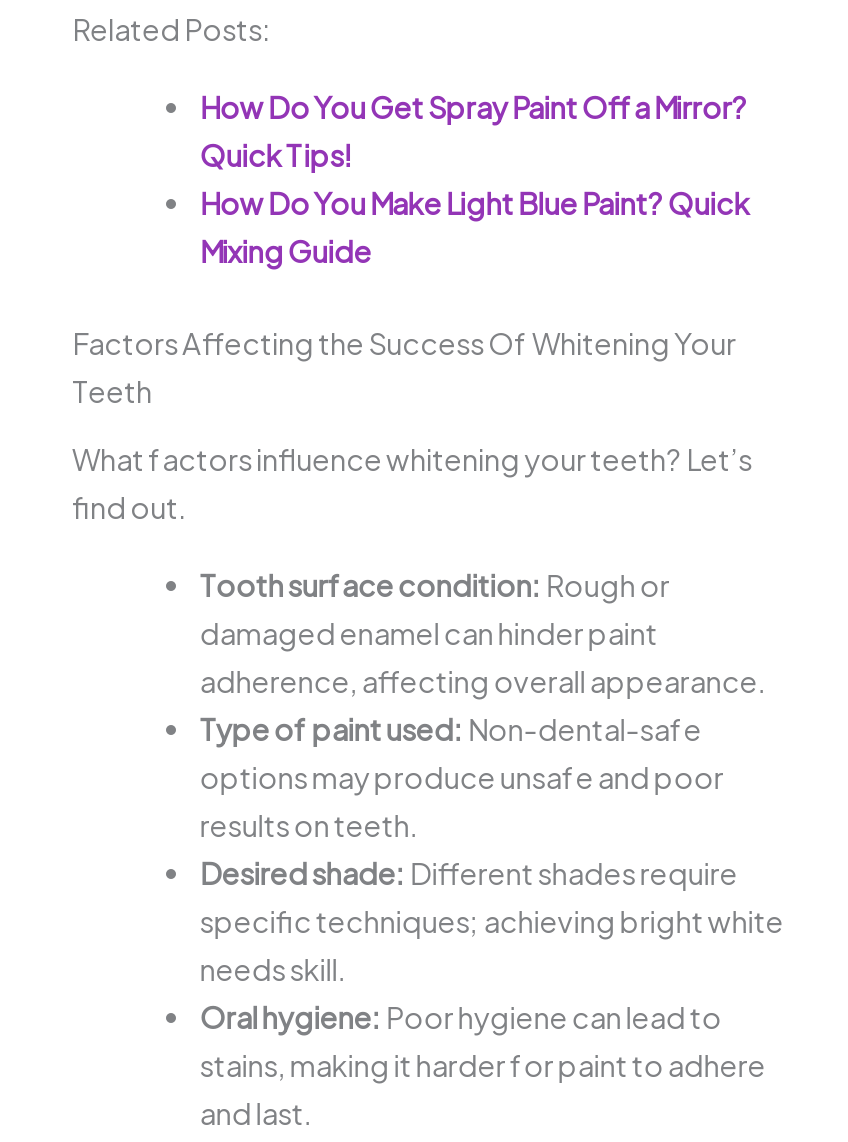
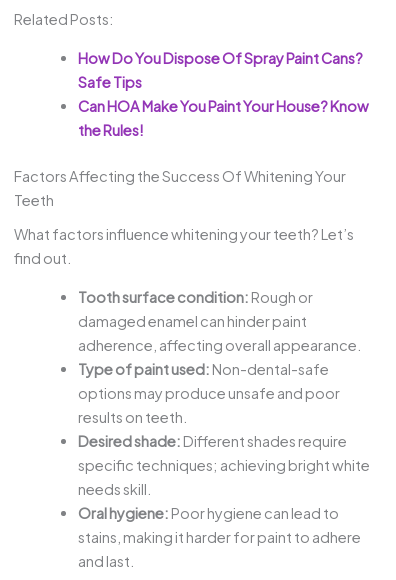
- How Do You Get Spray Paint Off a Mirror?
- Quick Tips!
- How Do You Make Light Blue Paint? Quick
- Mixing Guide
+ How Do You Dispose Of Spray Paint Cans?
+ Safe Tips
+ Can HOA Make You Paint Your House? Know
+ the Rules!
